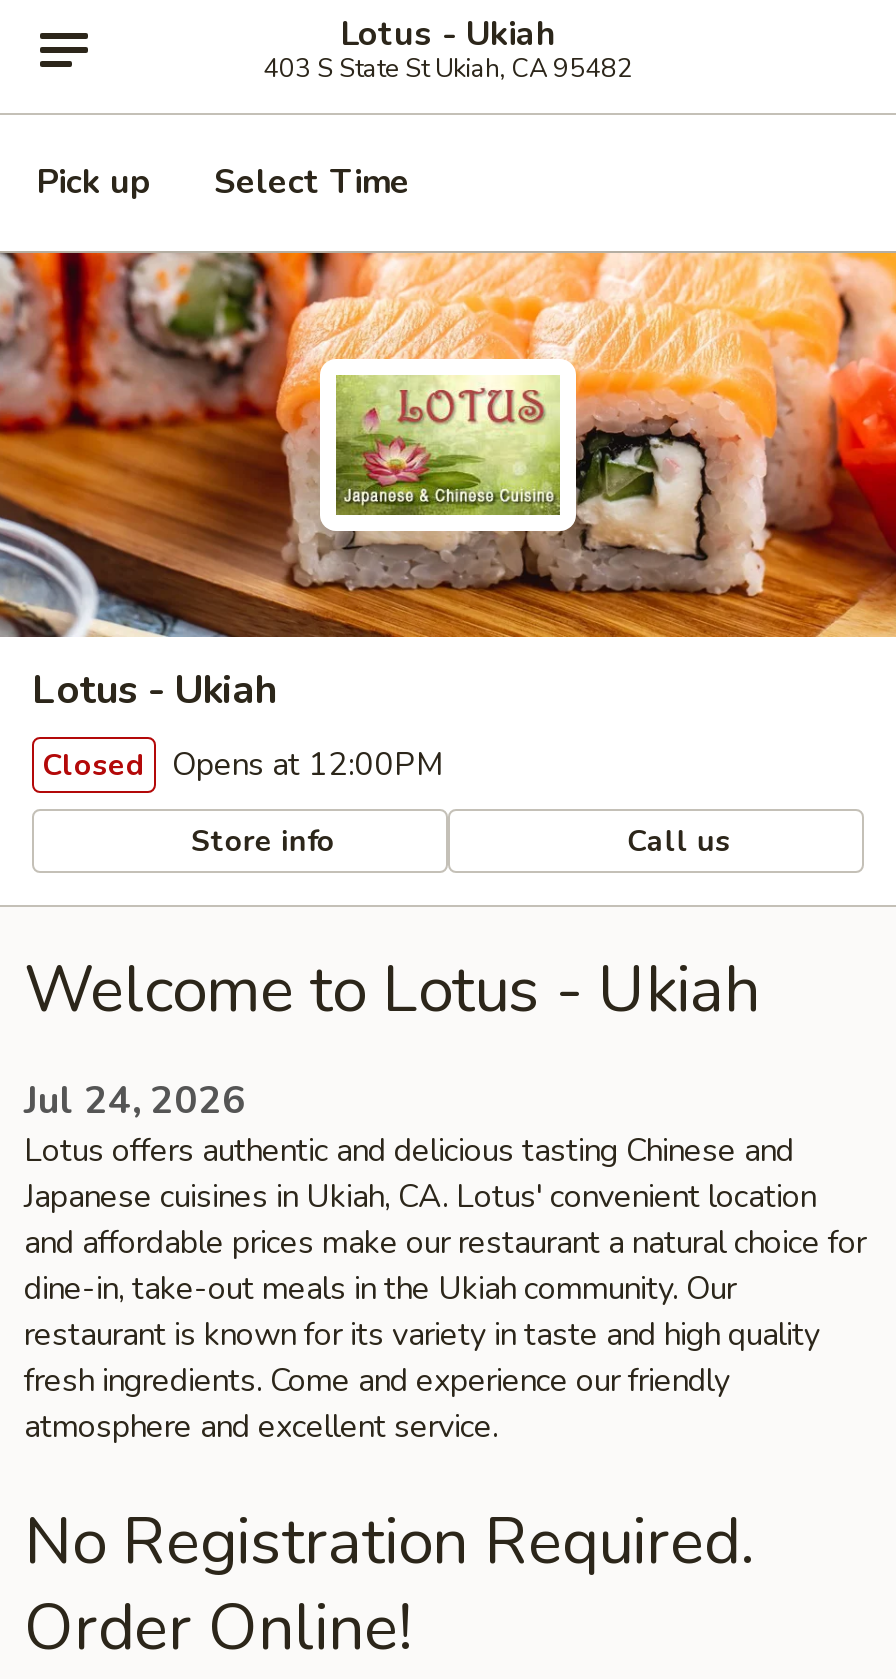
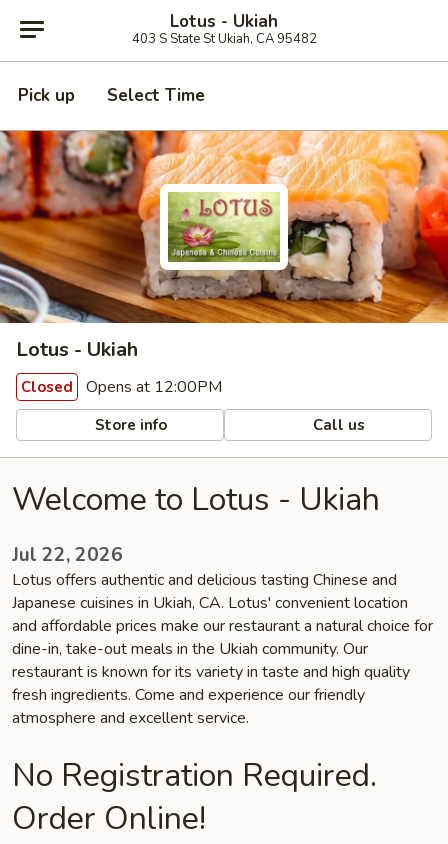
- Jul 24, 2026
+ Jul 22, 2026
